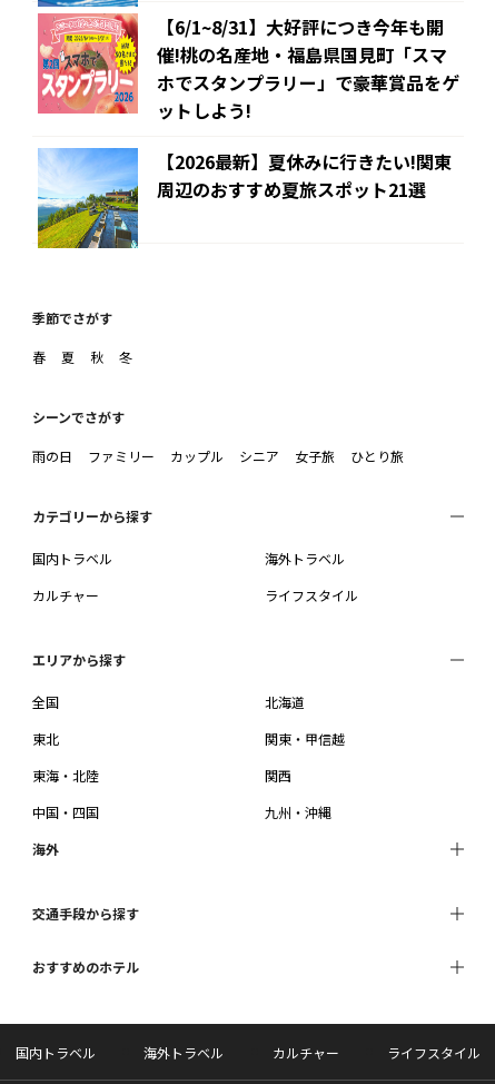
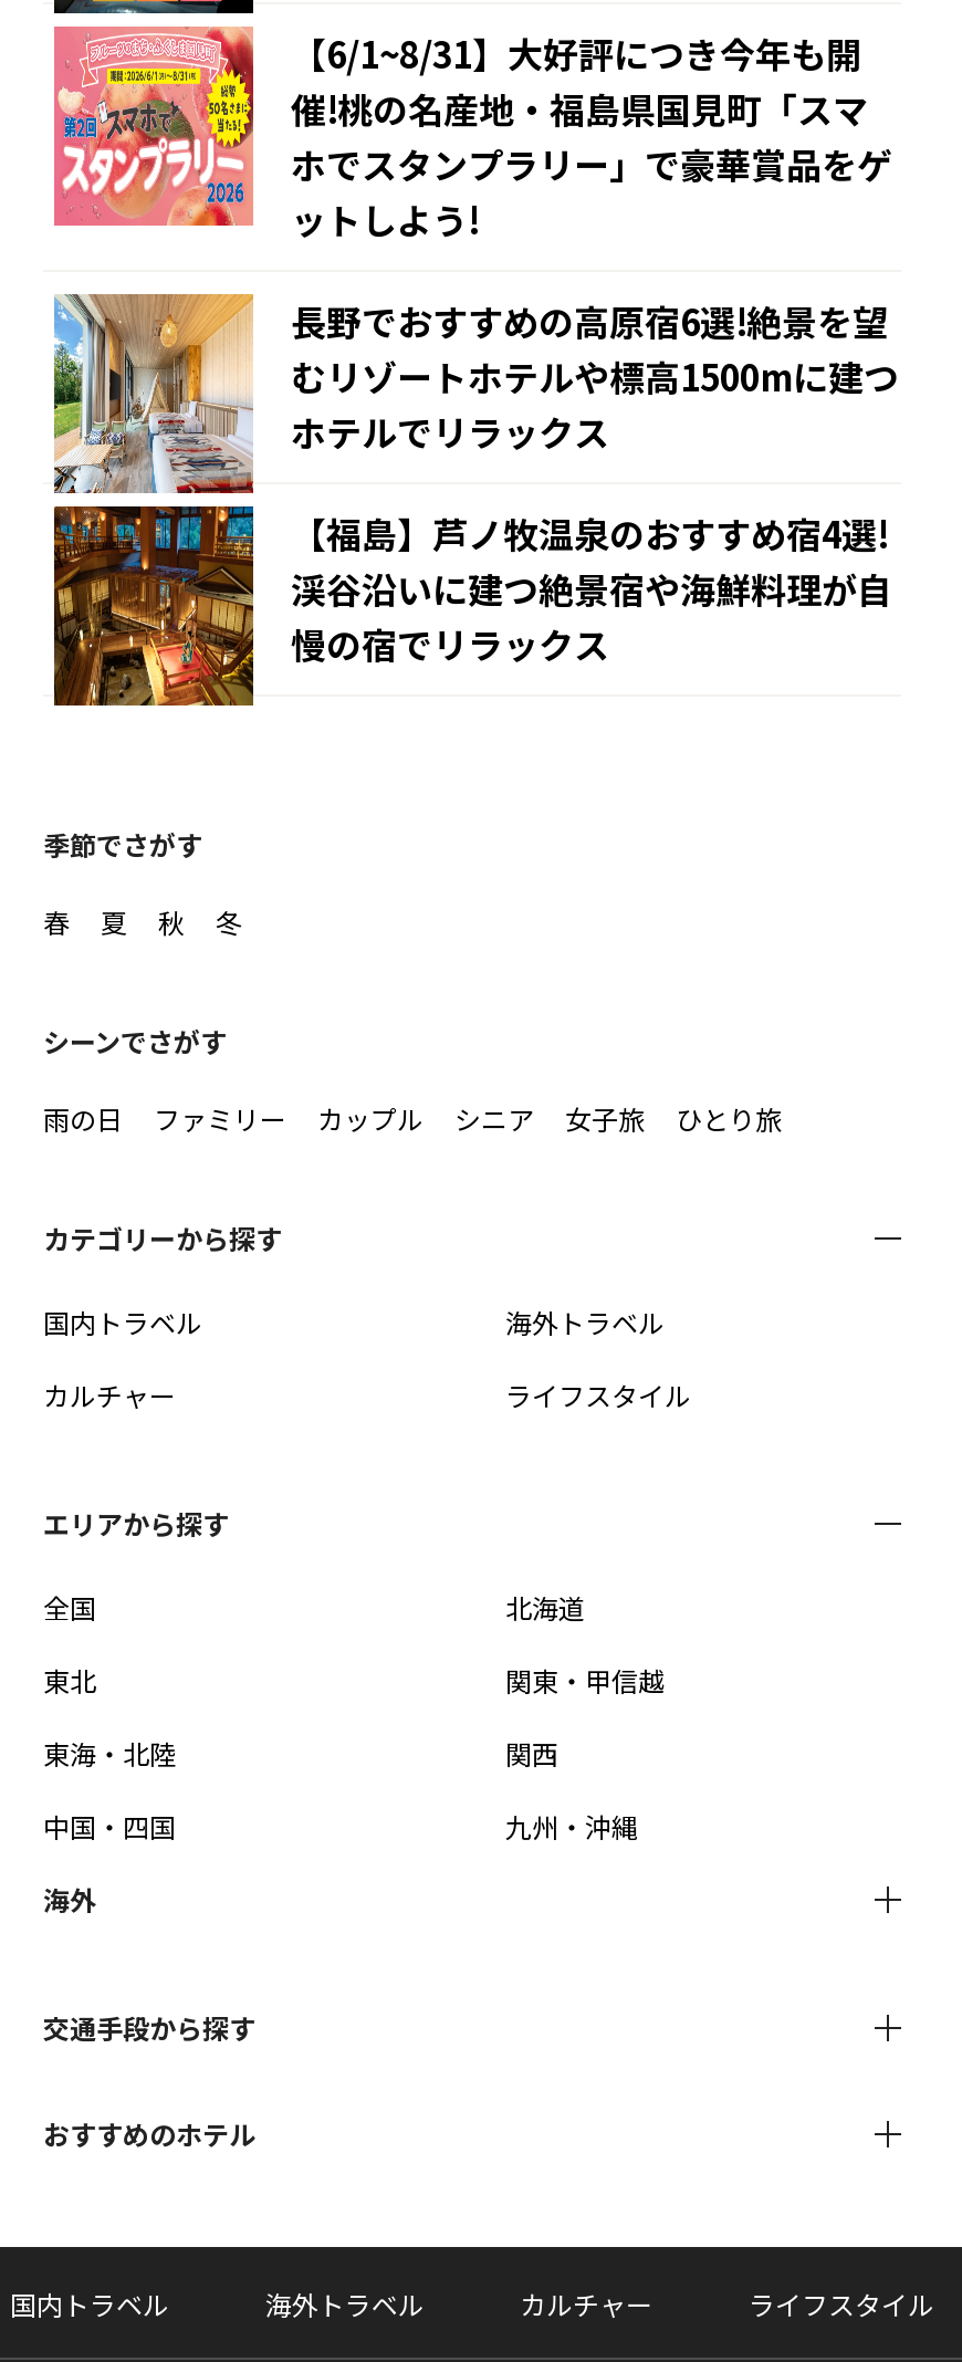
- [image]
- 【2026最新】夏休みに行きたい!関東
- 周辺のおすすめ夏旅スポット21選
+ [image]
+ 長野でおすすめの高原宿6選!絶景を望
+ むリゾートホテルや標高1500mに建つ
+ ホテルでリラックス
+ 【福島】芦ノ牧温泉のおすすめ宿4選!
+ 渓谷沿いに建つ絶景宿や海鮮料理が自
+ 慢の宿でリラックス
